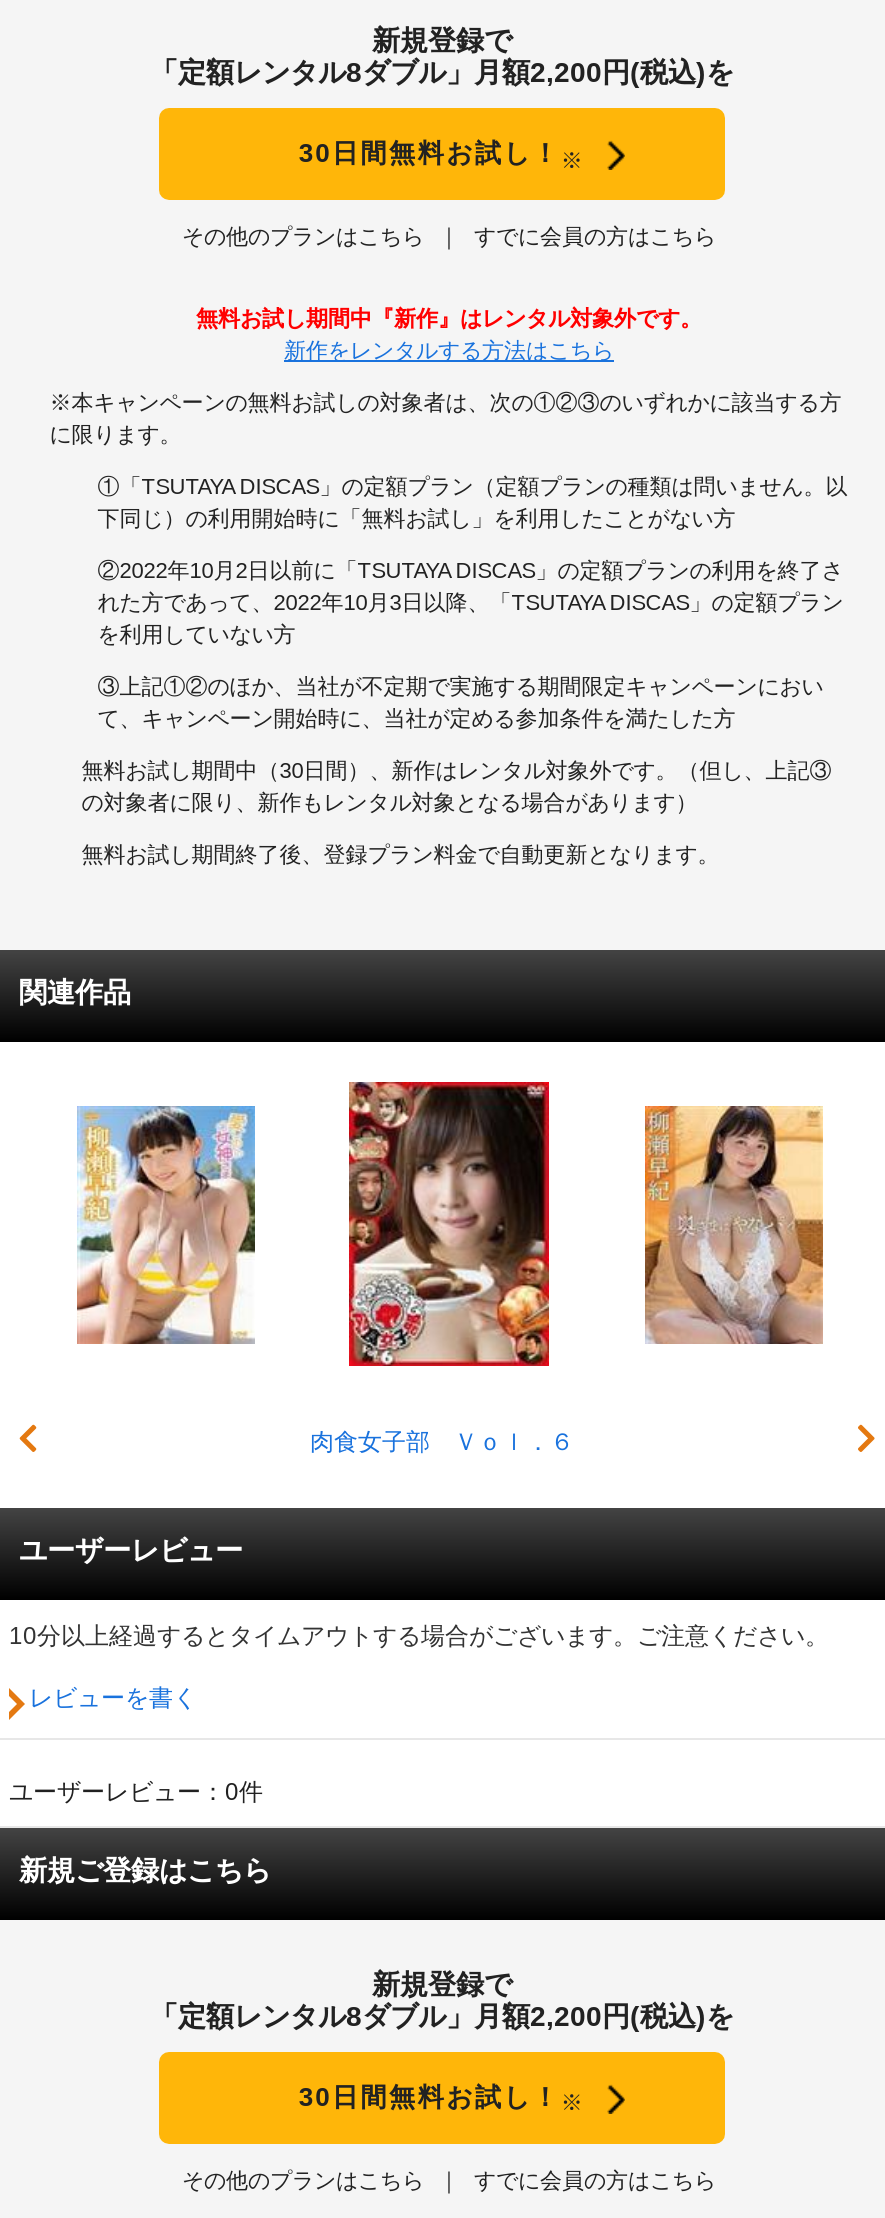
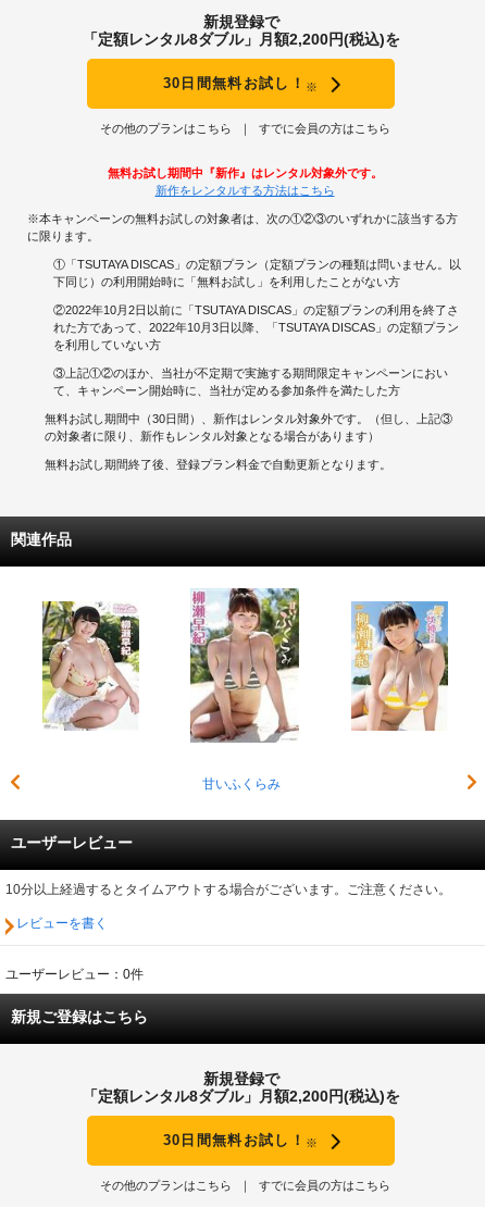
- [image]
- 肉食女子部 Ｖｏｌ．６
+ [image]
+ 甘いふくらみ

- [image]
+ [image]

- [image]
+ [image]
